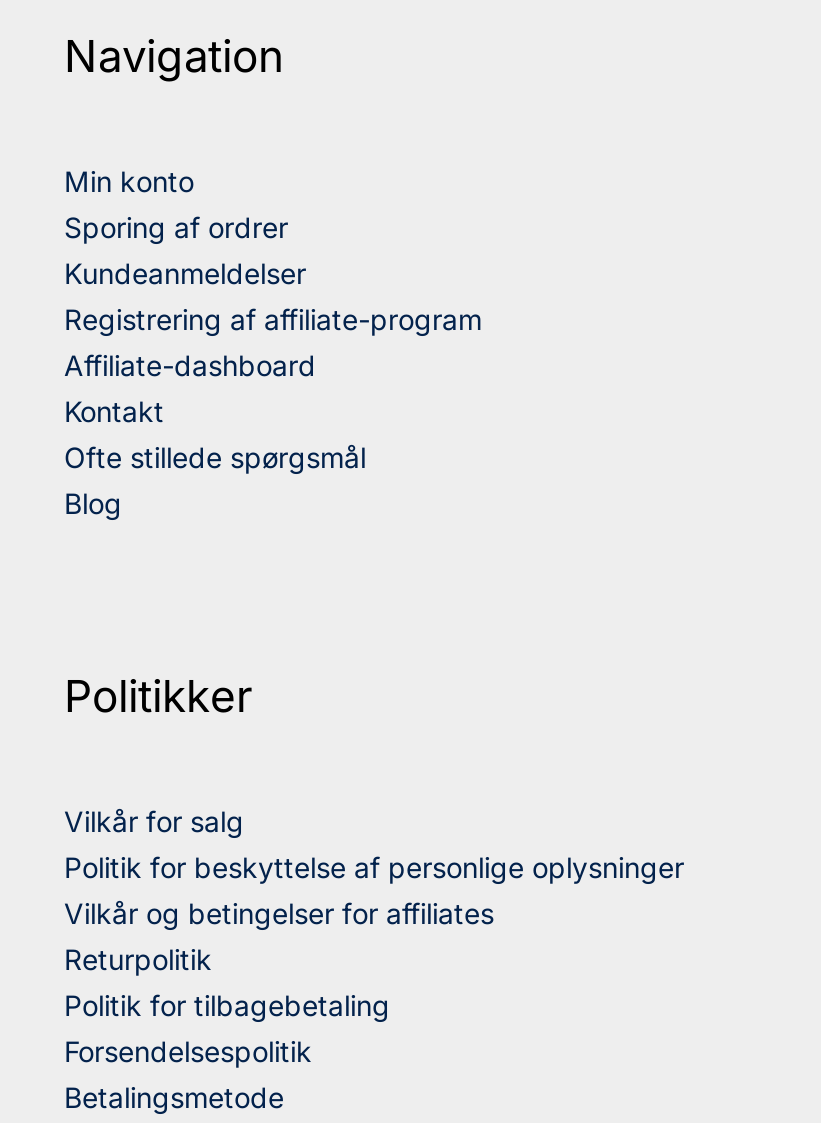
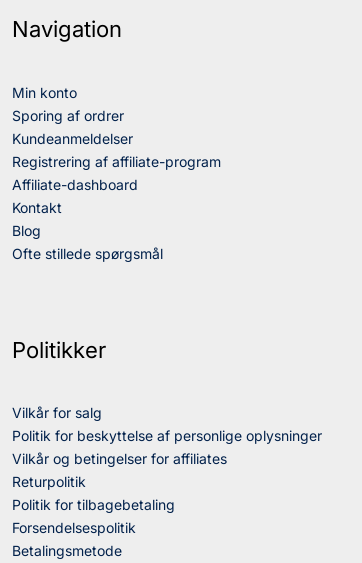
moved down: Ofte stillede spørgsmål

moved up: Blog
